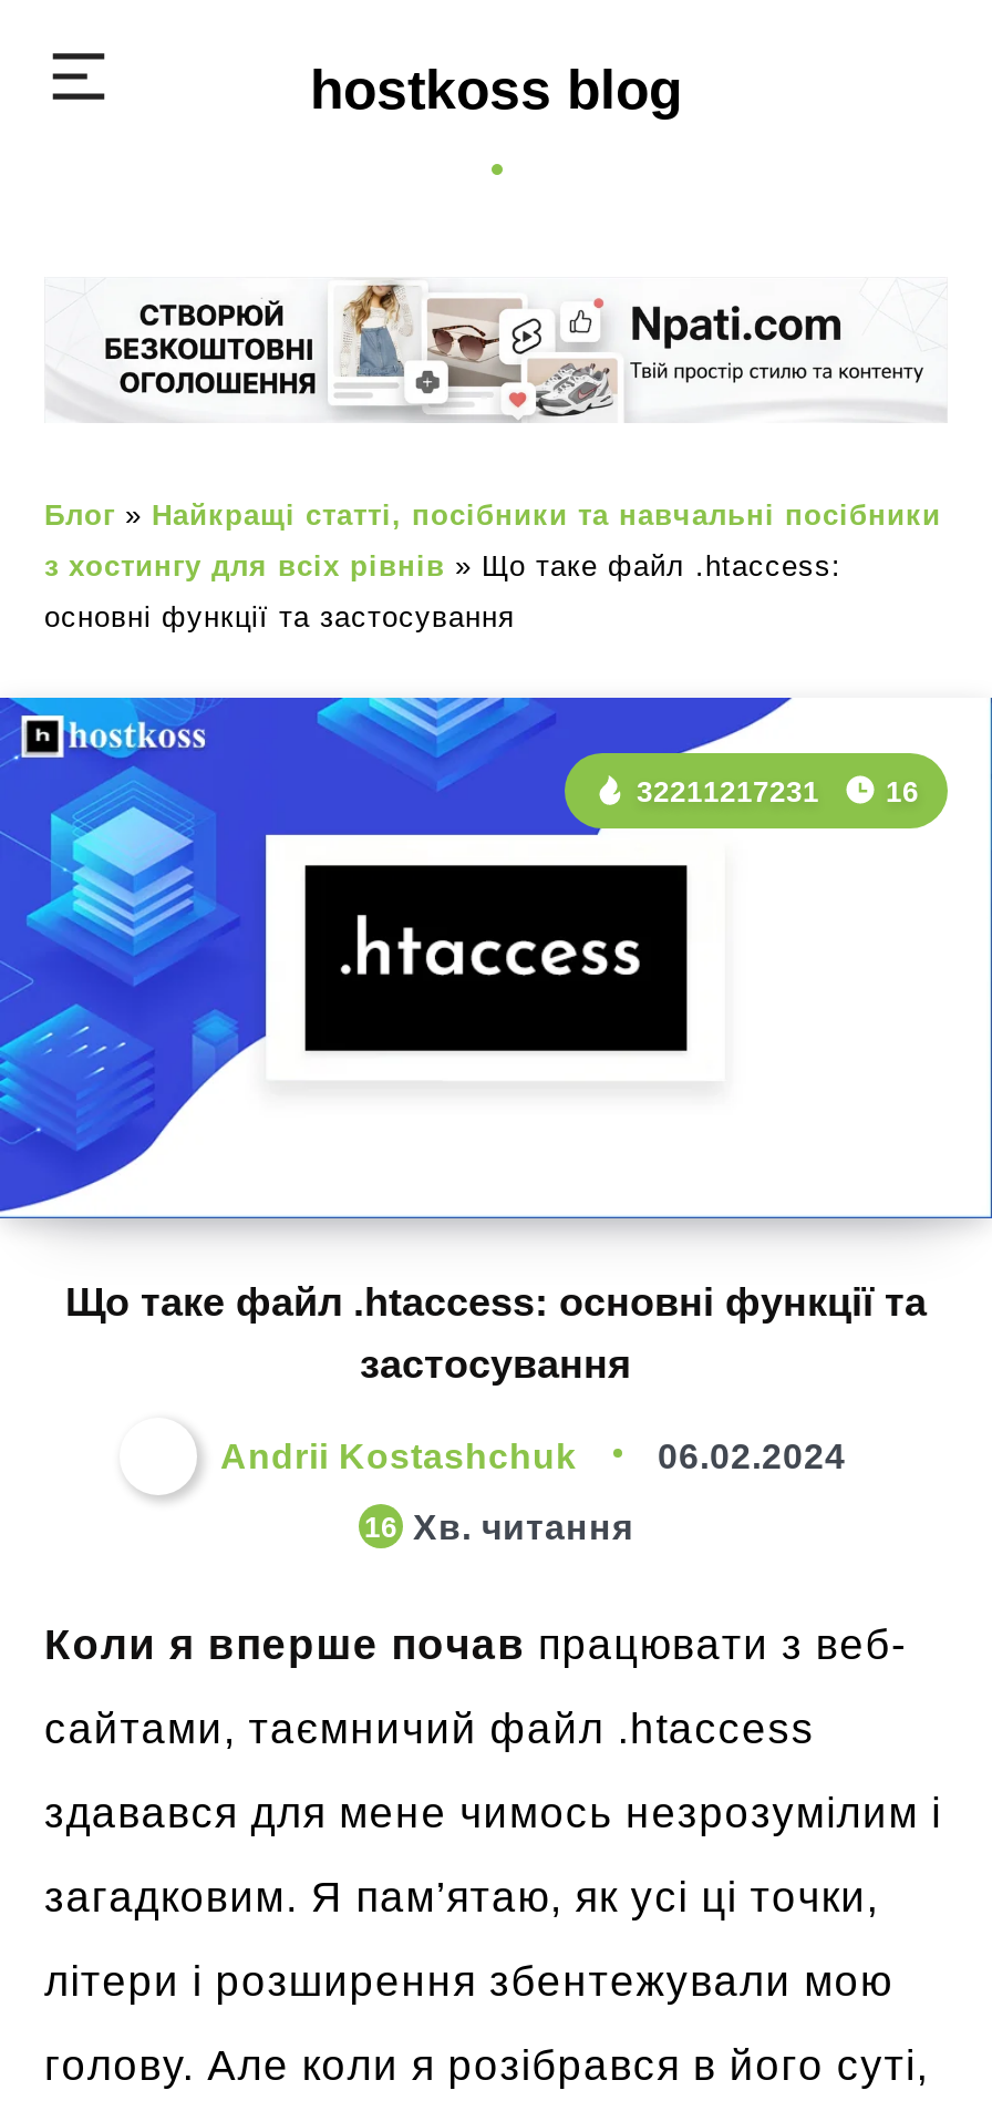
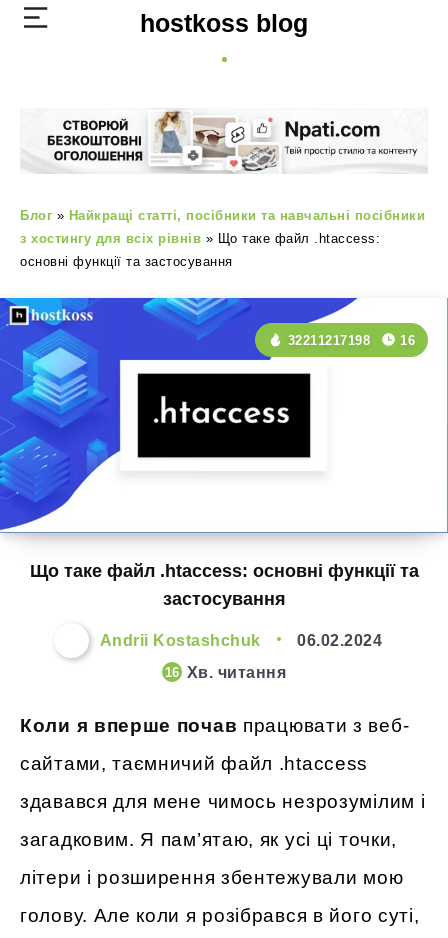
- 32211217231 16
+ 32211217198 16
